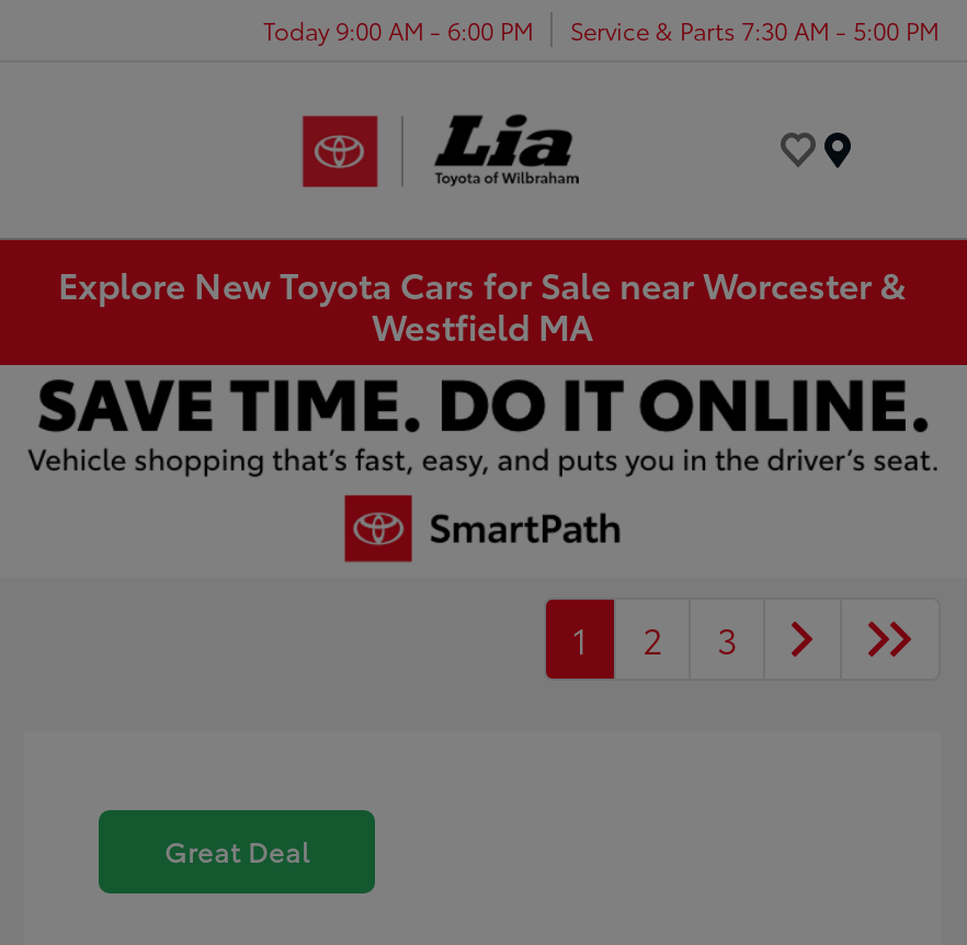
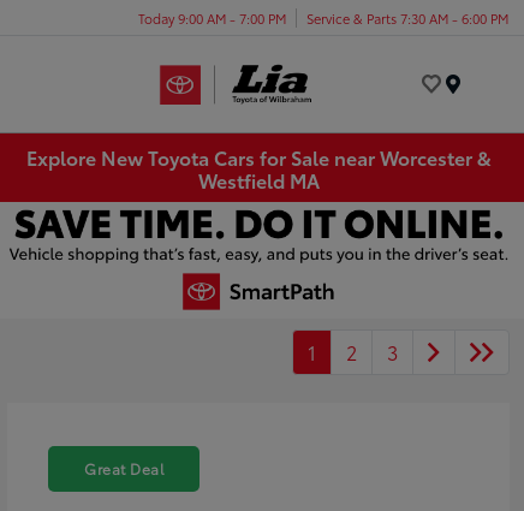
- Today 9:00 AM - 6:00 PM
+ Today 9:00 AM - 7:00 PM

- Service & Parts 7:30 AM - 5:00 PM
+ Service & Parts 7:30 AM - 6:00 PM
